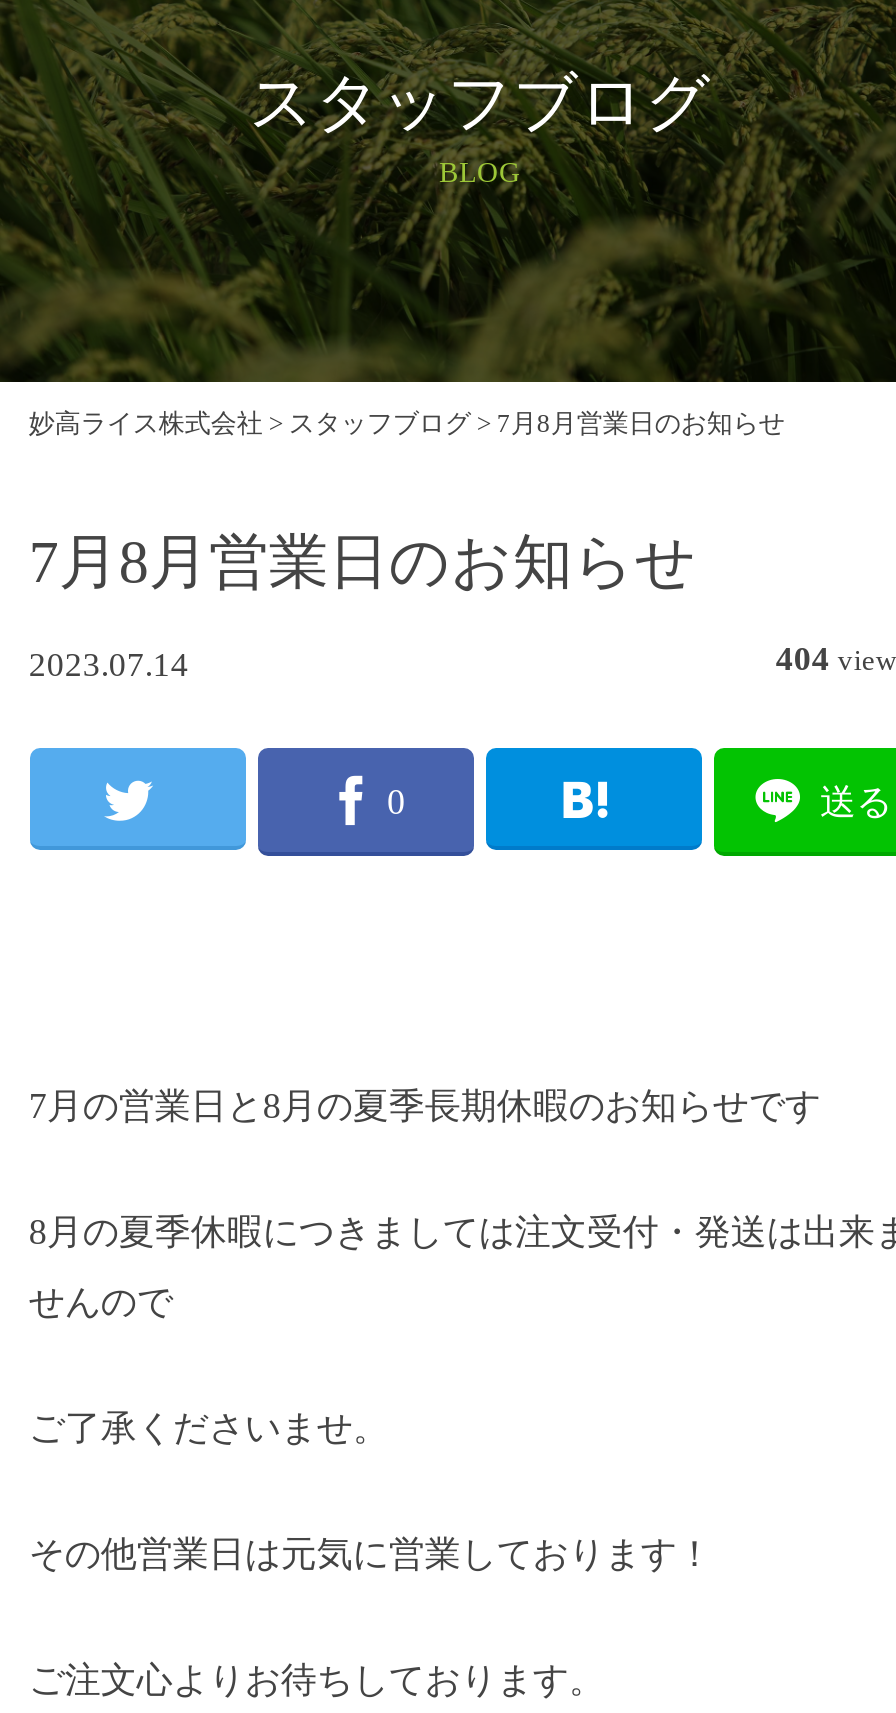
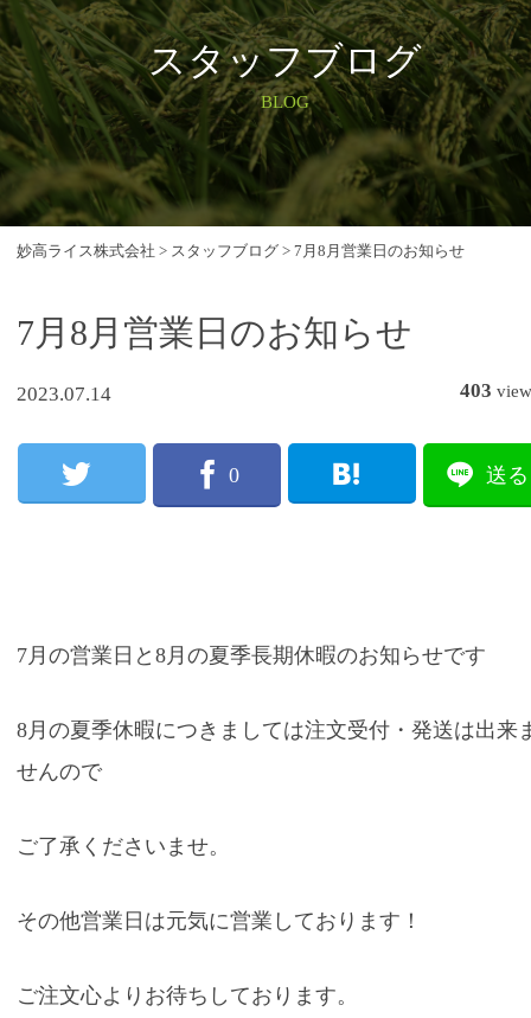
- 404 view
+ 403 view
